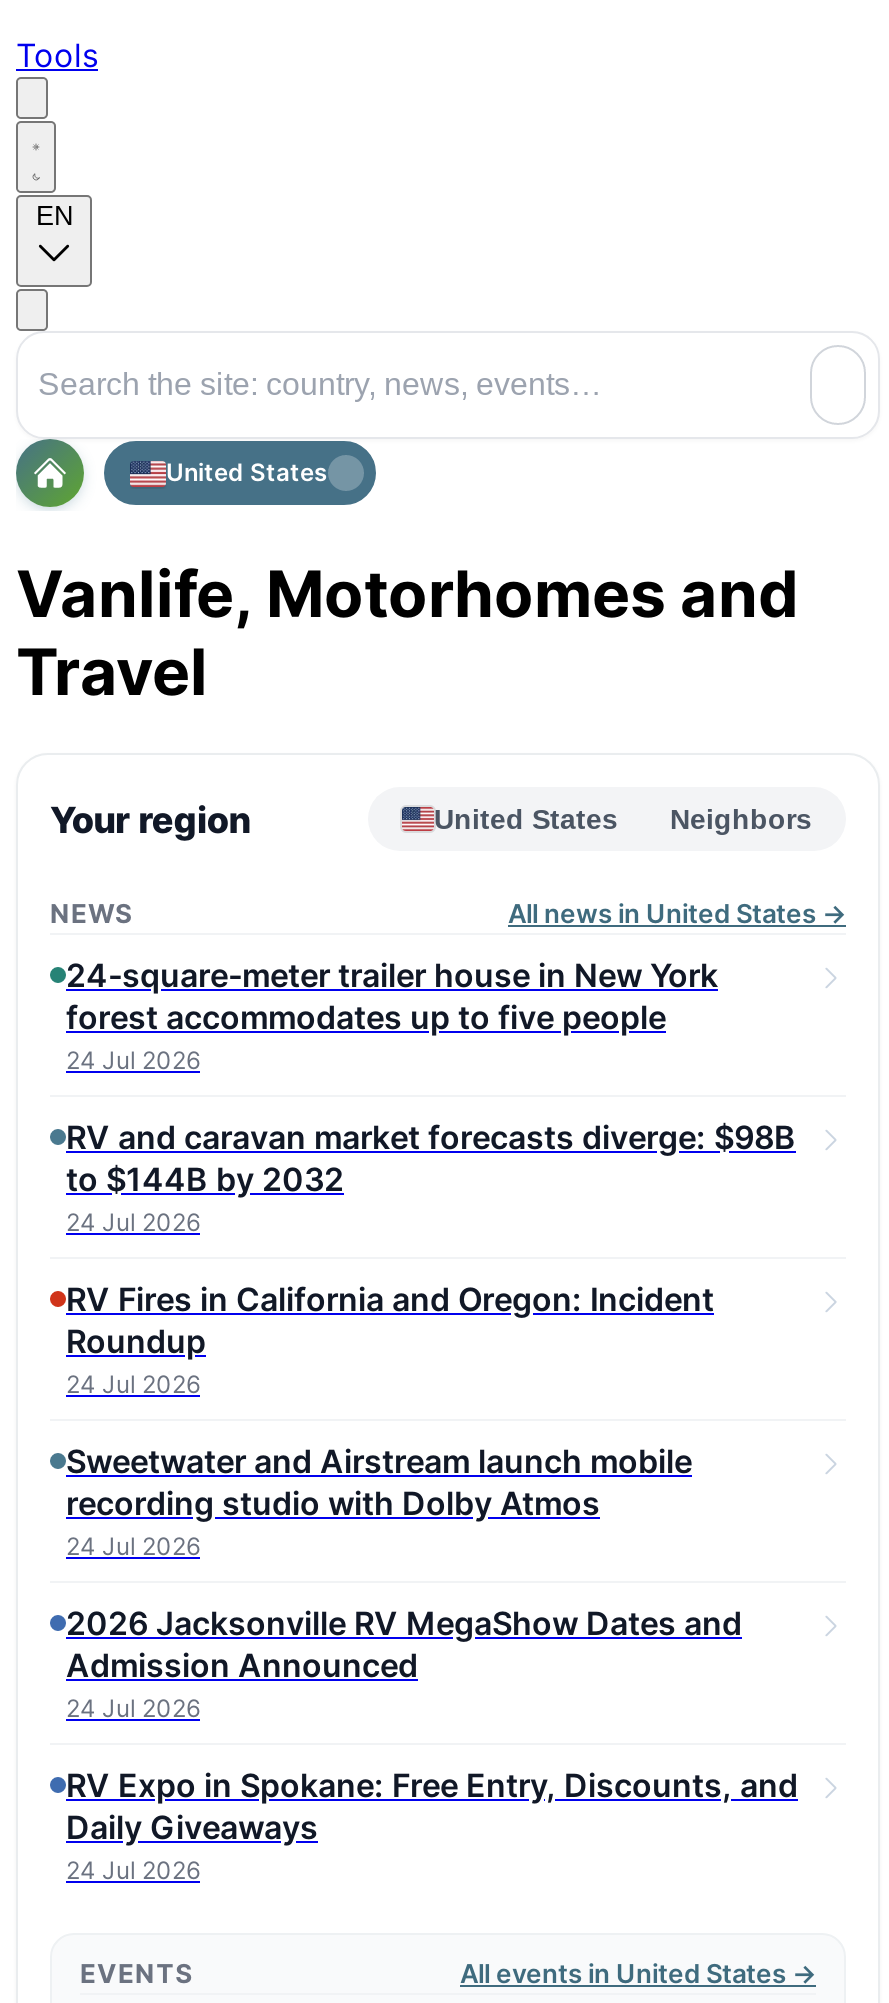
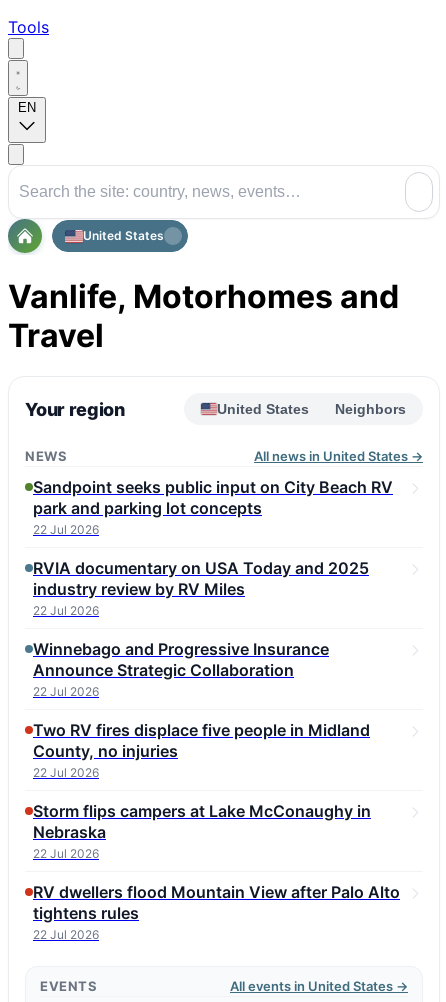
- 24-square-meter trailer house in New York
- forest accommodates up to five people
- 24 Jul 2026
+ Sandpoint seeks public input on City Beach RV
+ park and parking lot concepts
+ 22 Jul 2026

- RV and caravan market forecasts diverge: $98B
- to $144B by 2032
- 24 Jul 2026
+ RVIA documentary on USA Today and 2025
+ industry review by RV Miles
+ 22 Jul 2026

- RV Fires in California and Oregon: Incident
- Roundup
- 24 Jul 2026
+ Winnebago and Progressive Insurance
+ Announce Strategic Collaboration
+ 22 Jul 2026

- Sweetwater and Airstream launch mobile
- recording studio with Dolby Atmos
- 24 Jul 2026
+ Two RV fires displace five people in Midland
+ County, no injuries
+ 22 Jul 2026

- 2026 Jacksonville RV MegaShow Dates and
- Admission Announced
- 24 Jul 2026
+ Storm flips campers at Lake McConaughy in
+ Nebraska
+ 22 Jul 2026

- RV Expo in Spokane: Free Entry, Discounts, and
- Daily Giveaways
- 24 Jul 2026
+ RV dwellers flood Mountain View after Palo Alto
+ tightens rules
+ 22 Jul 2026
